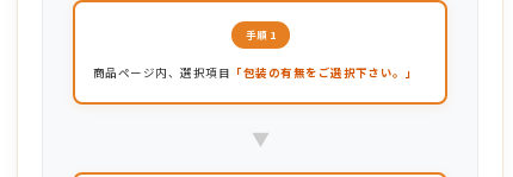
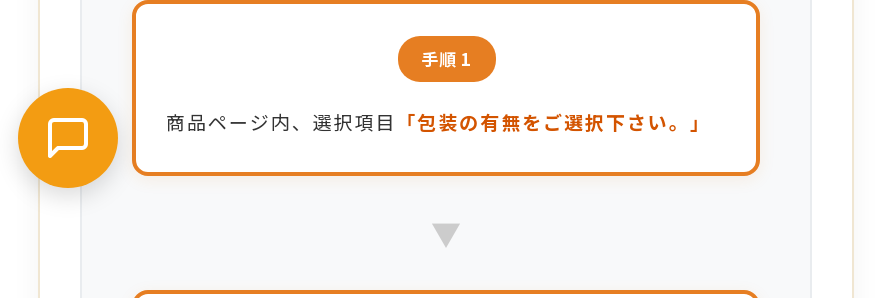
+ [image]
